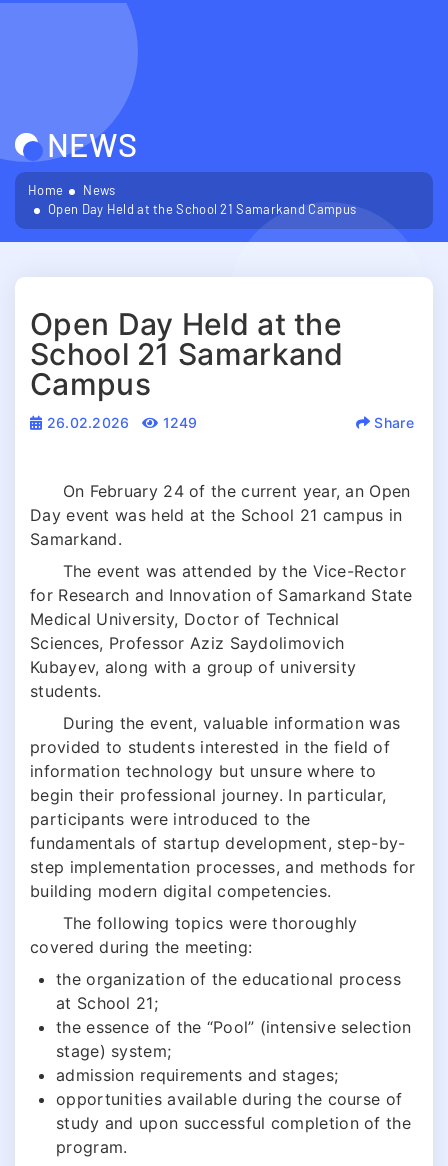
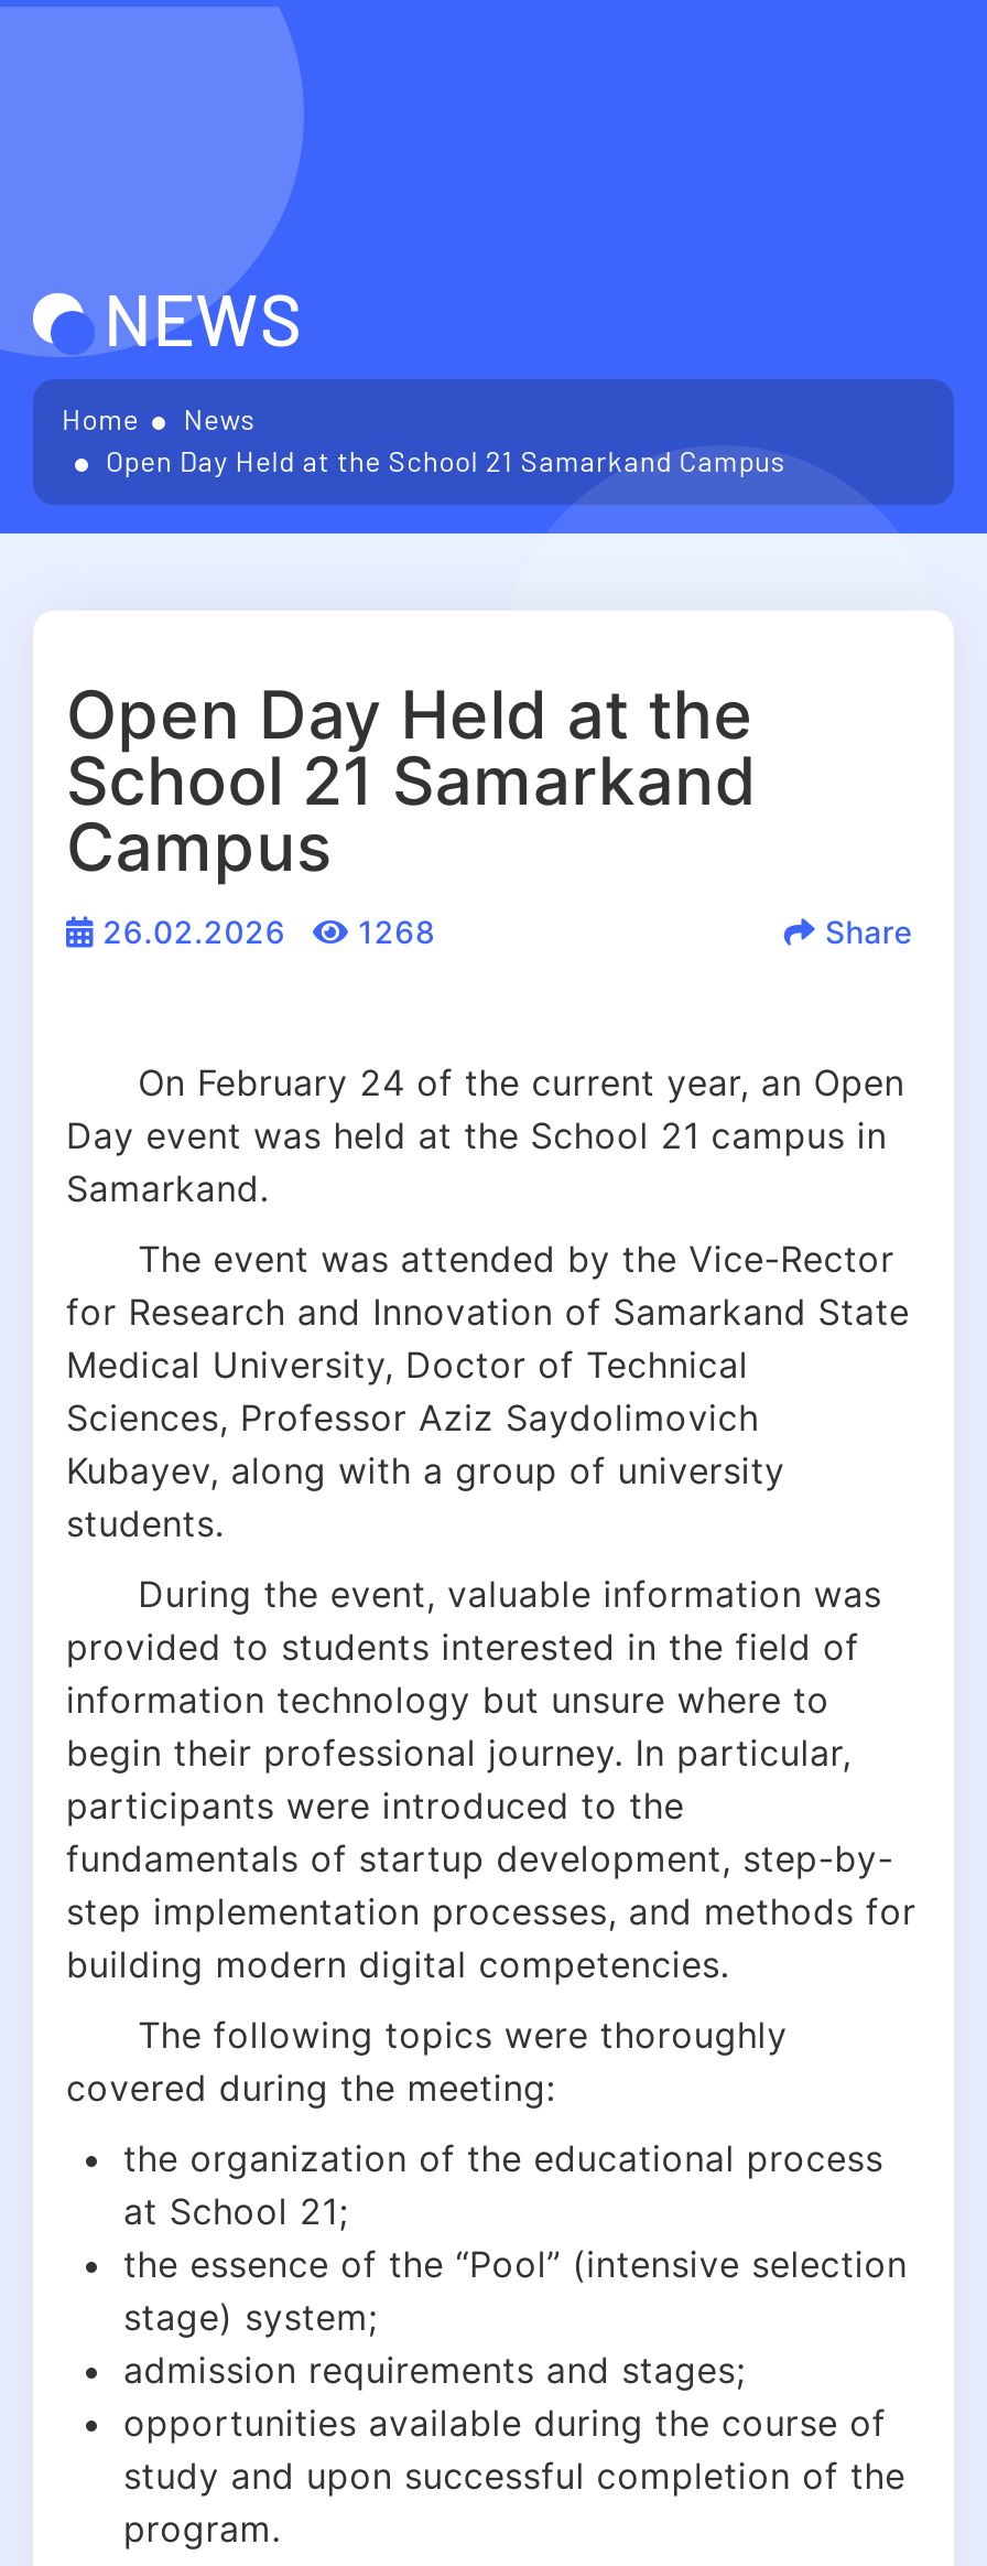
- 26.02.2026 1249
+ 26.02.2026 1268
